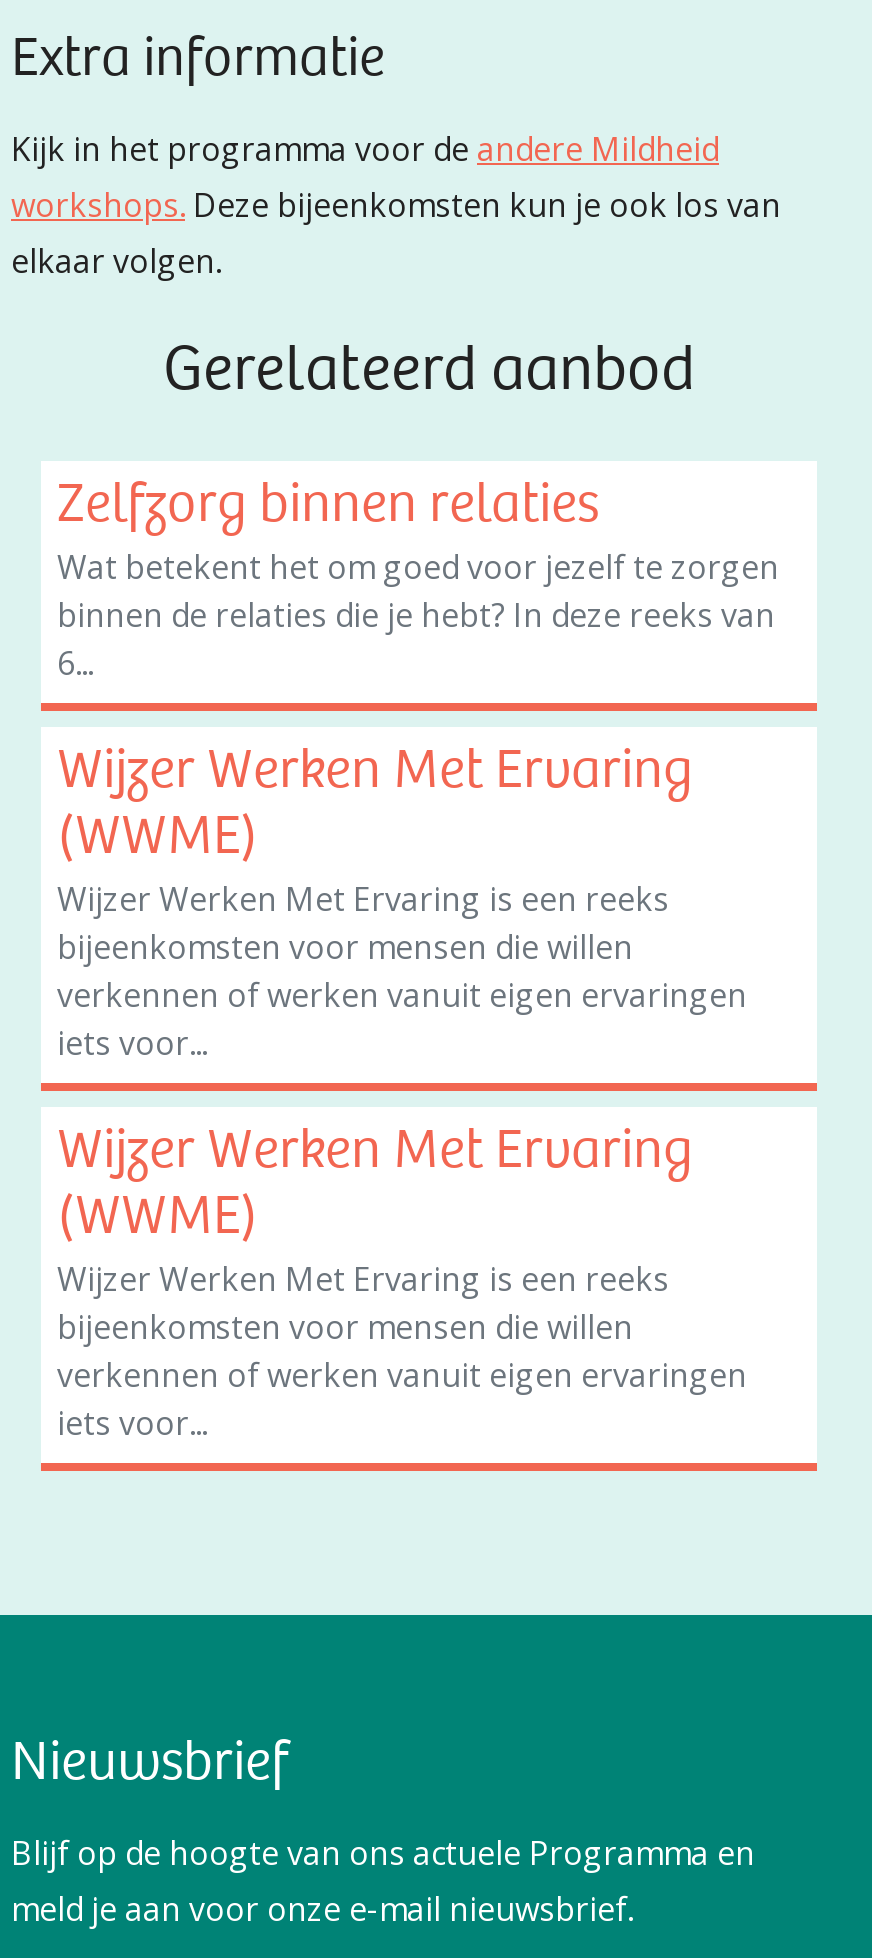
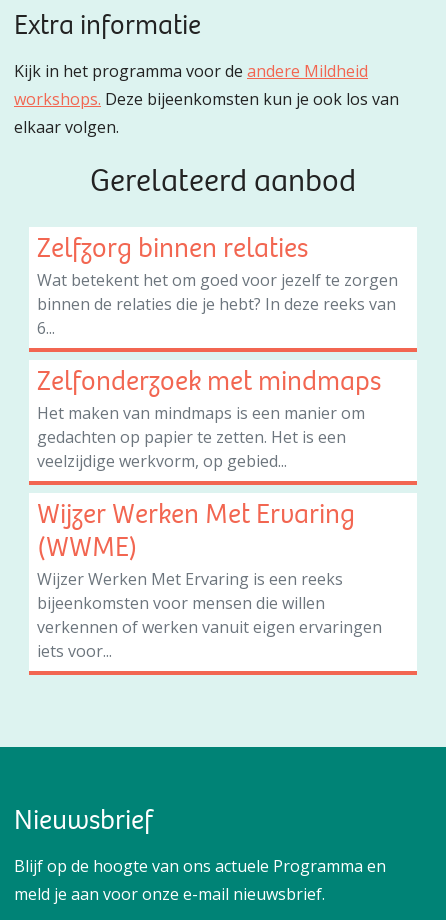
- Wijzer Werken Met Ervaring
- (WWME)
- Wijzer Werken Met Ervaring is een reeks
- bijeenkomsten voor mensen die willen
- verkennen of werken vanuit eigen ervaringen
- iets voor...
+ Zelfonderzoek met mindmaps
+ Het maken van mindmaps is een manier om
+ gedachten op papier te zetten. Het is een
+ veelzijdige werkvorm, op gebied...
